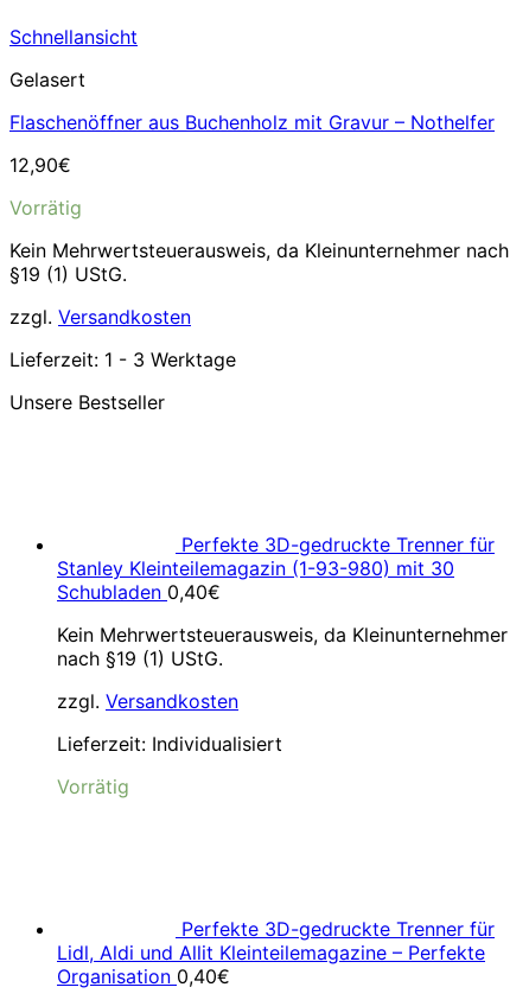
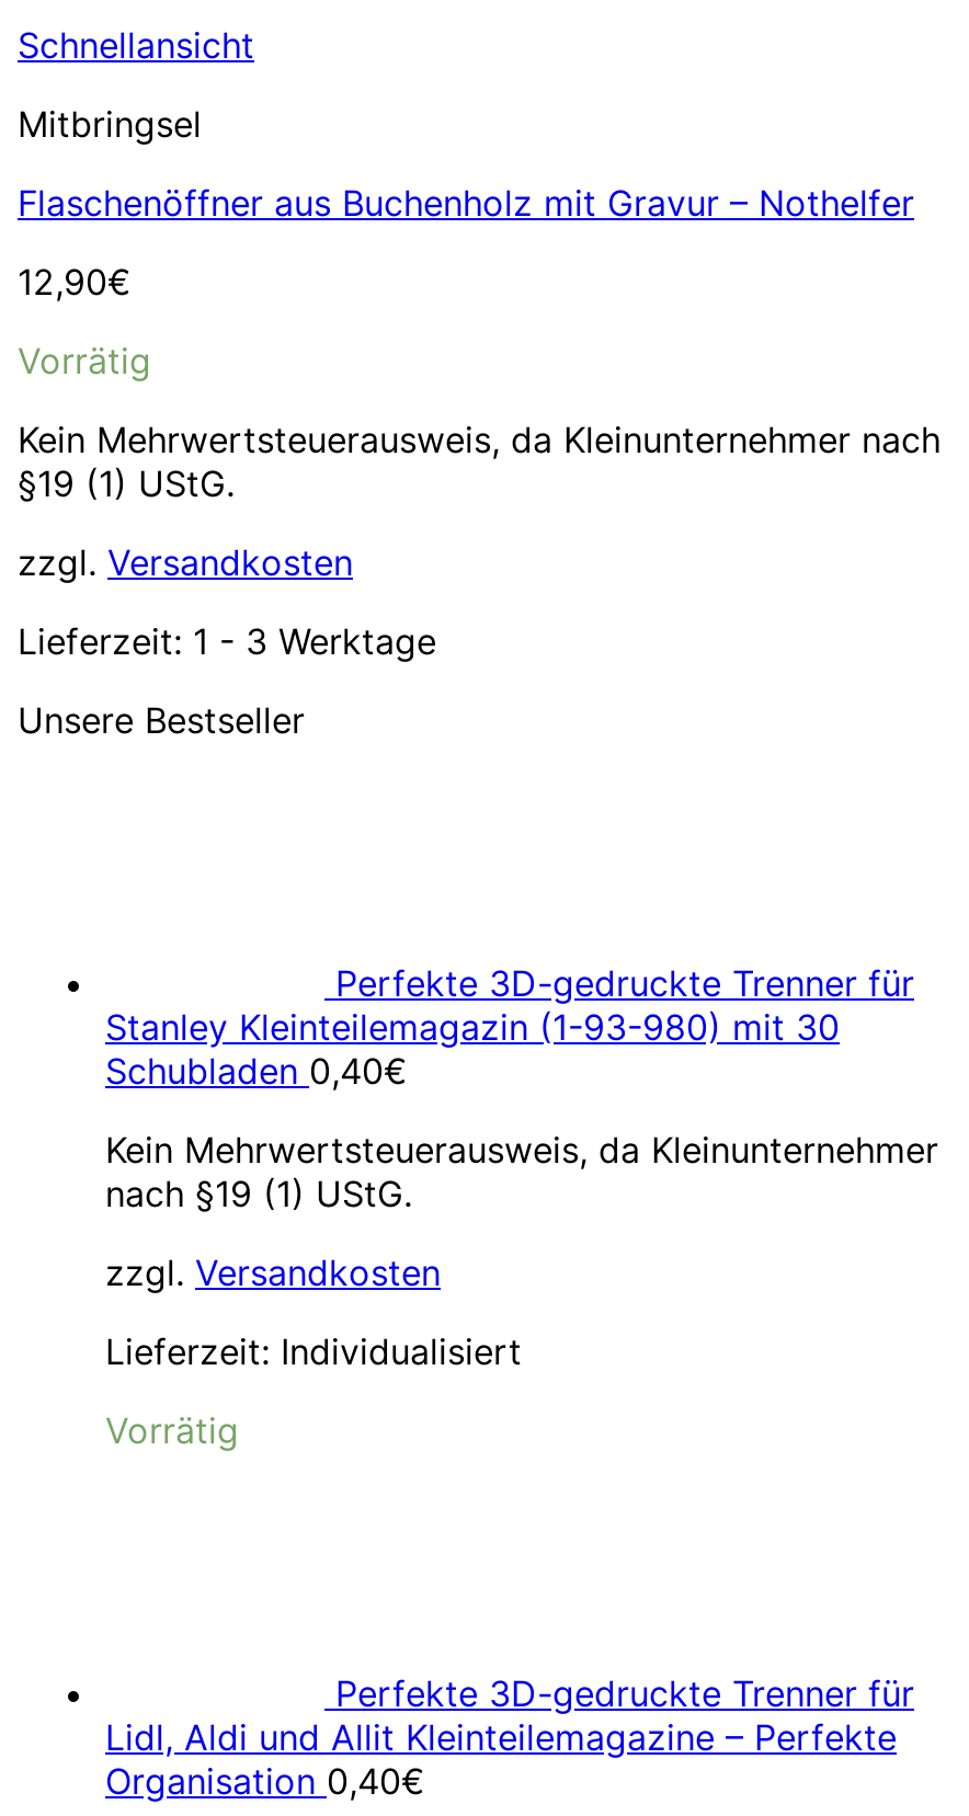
- Gelasert
+ Mitbringsel
